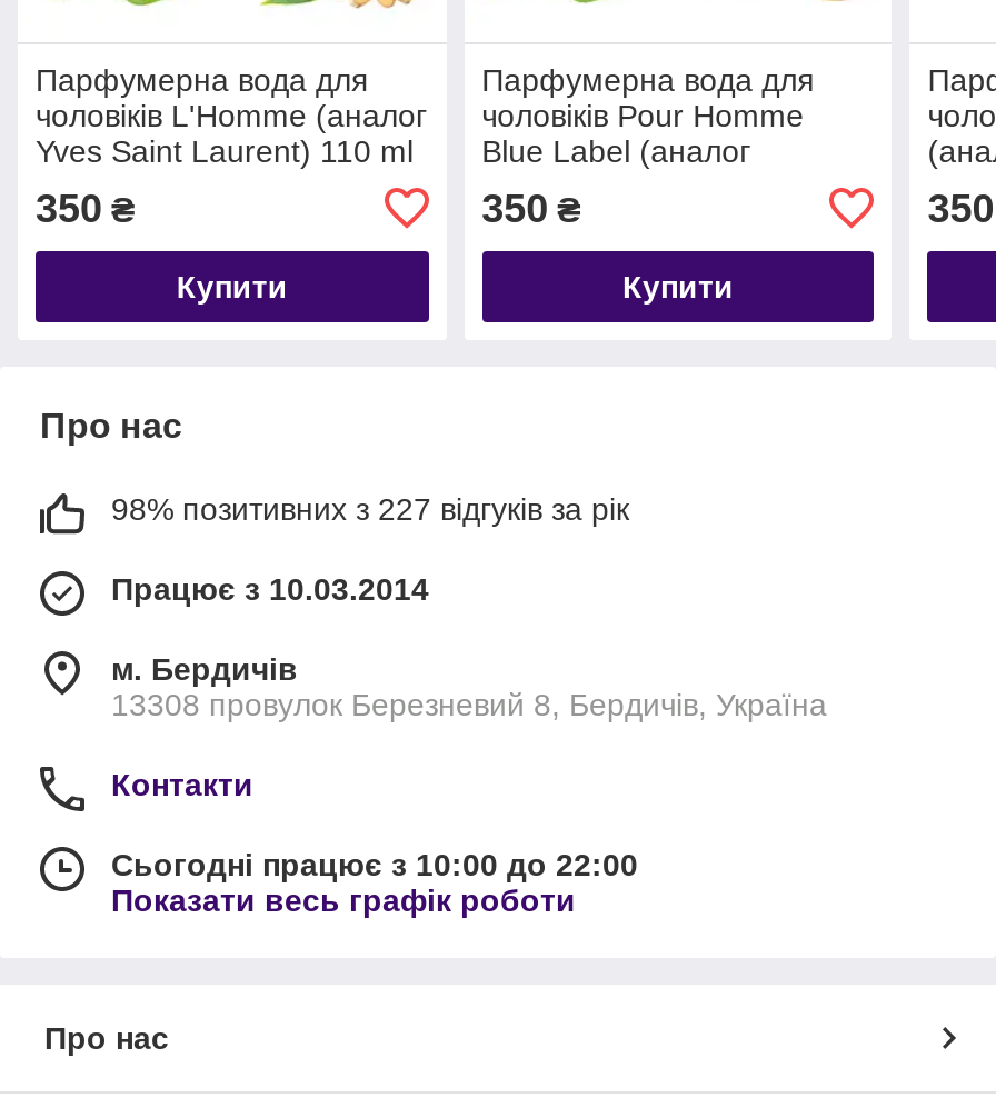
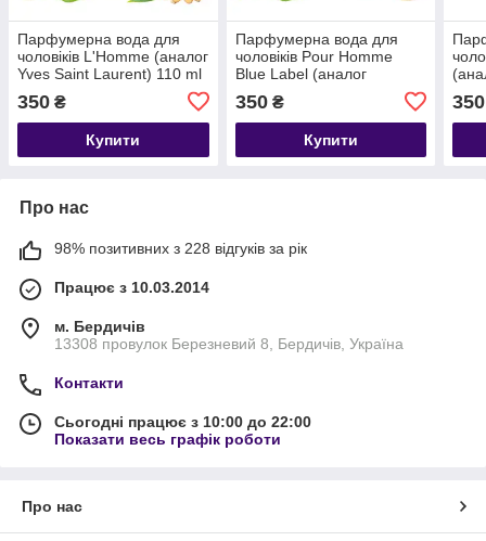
- 98% позитивних з 227 відгуків за рік
+ 98% позитивних з 228 відгуків за рік
